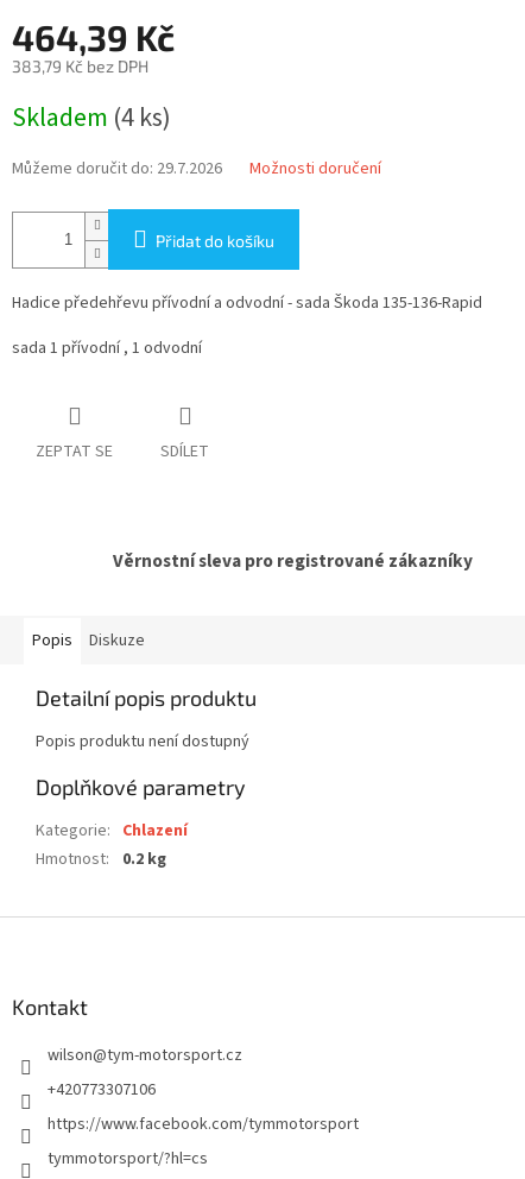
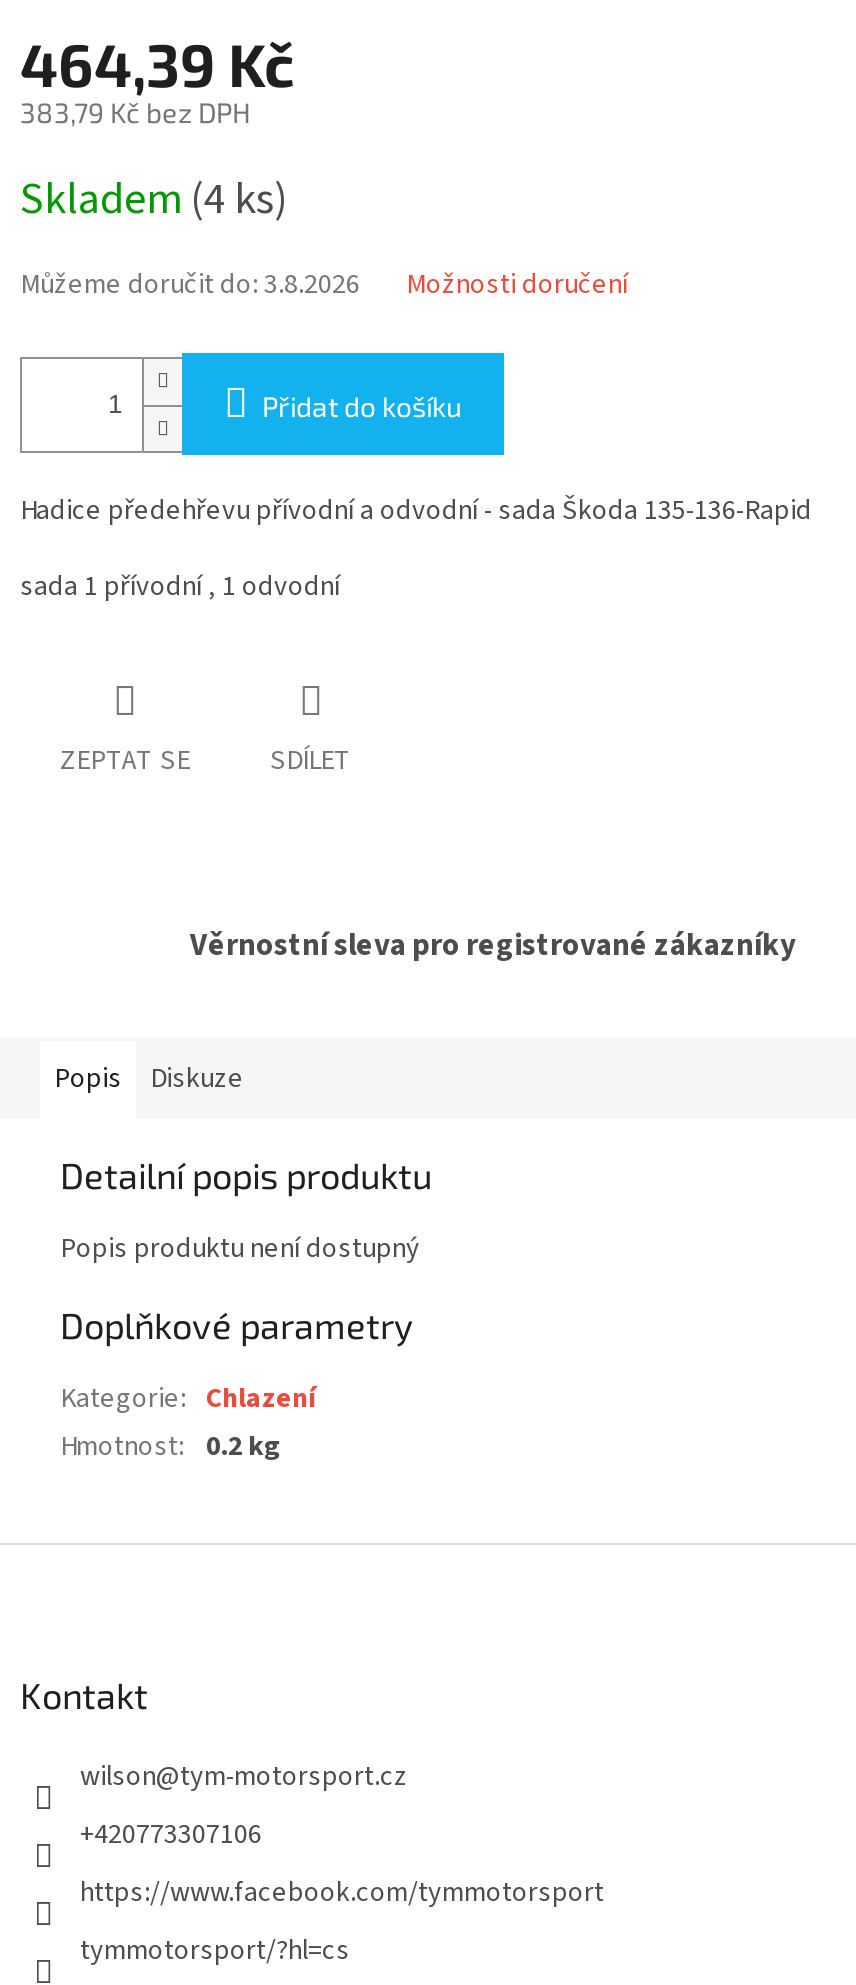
- Můžeme doručit do: 29.7.2026
+ Můžeme doručit do: 3.8.2026
